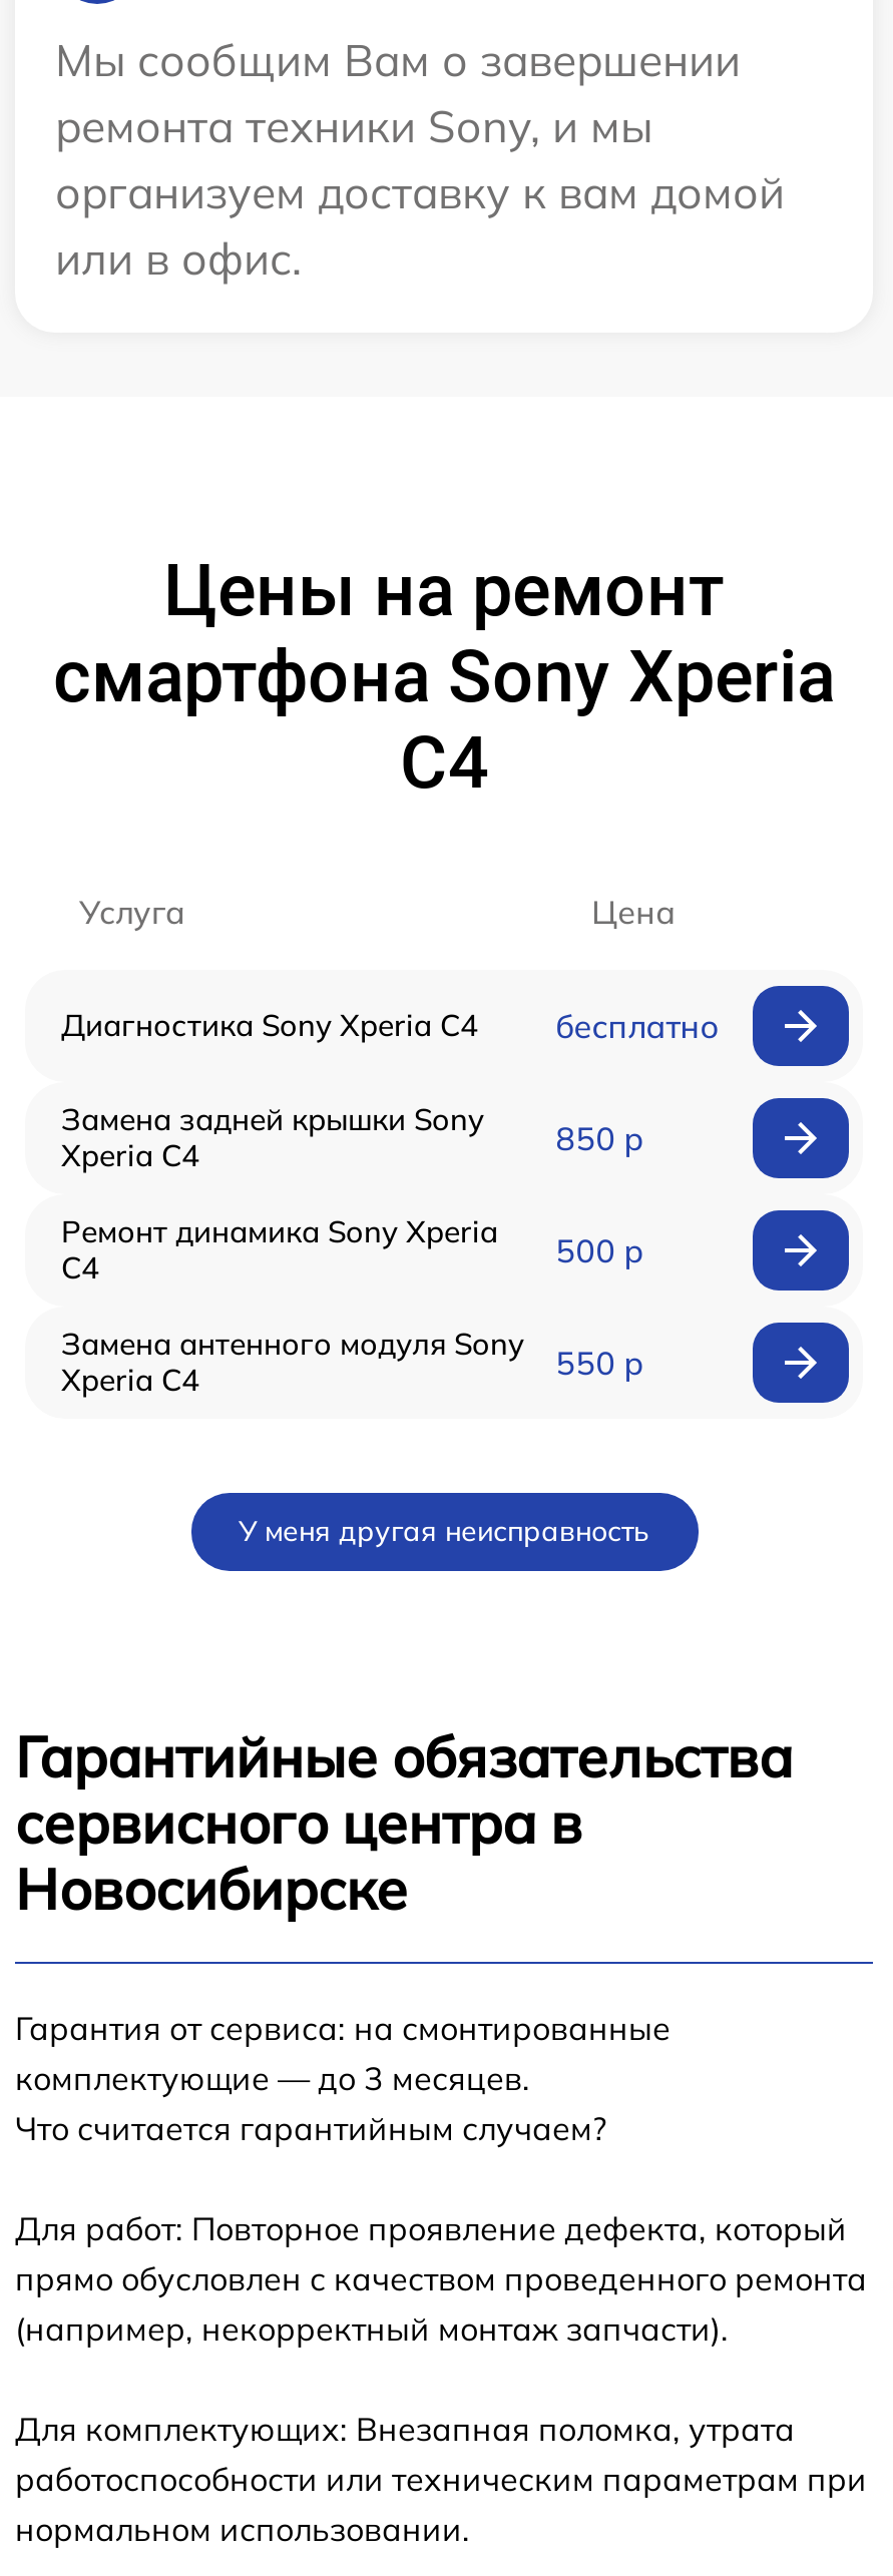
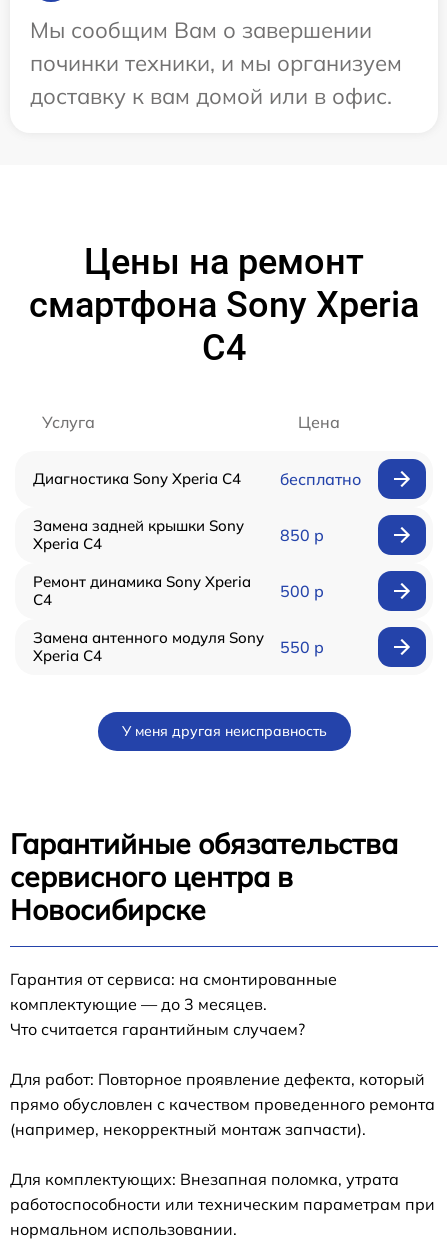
- ремонта техники Sony, и мы
- организуем доставку к вам домой
- или в офис.
+ починки техники, и мы организуем
+ доставку к вам домой или в офис.
